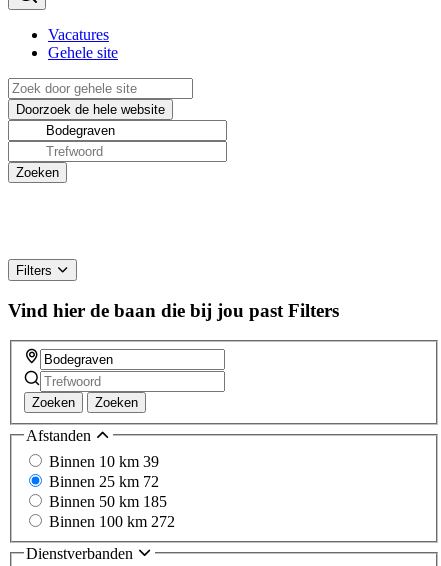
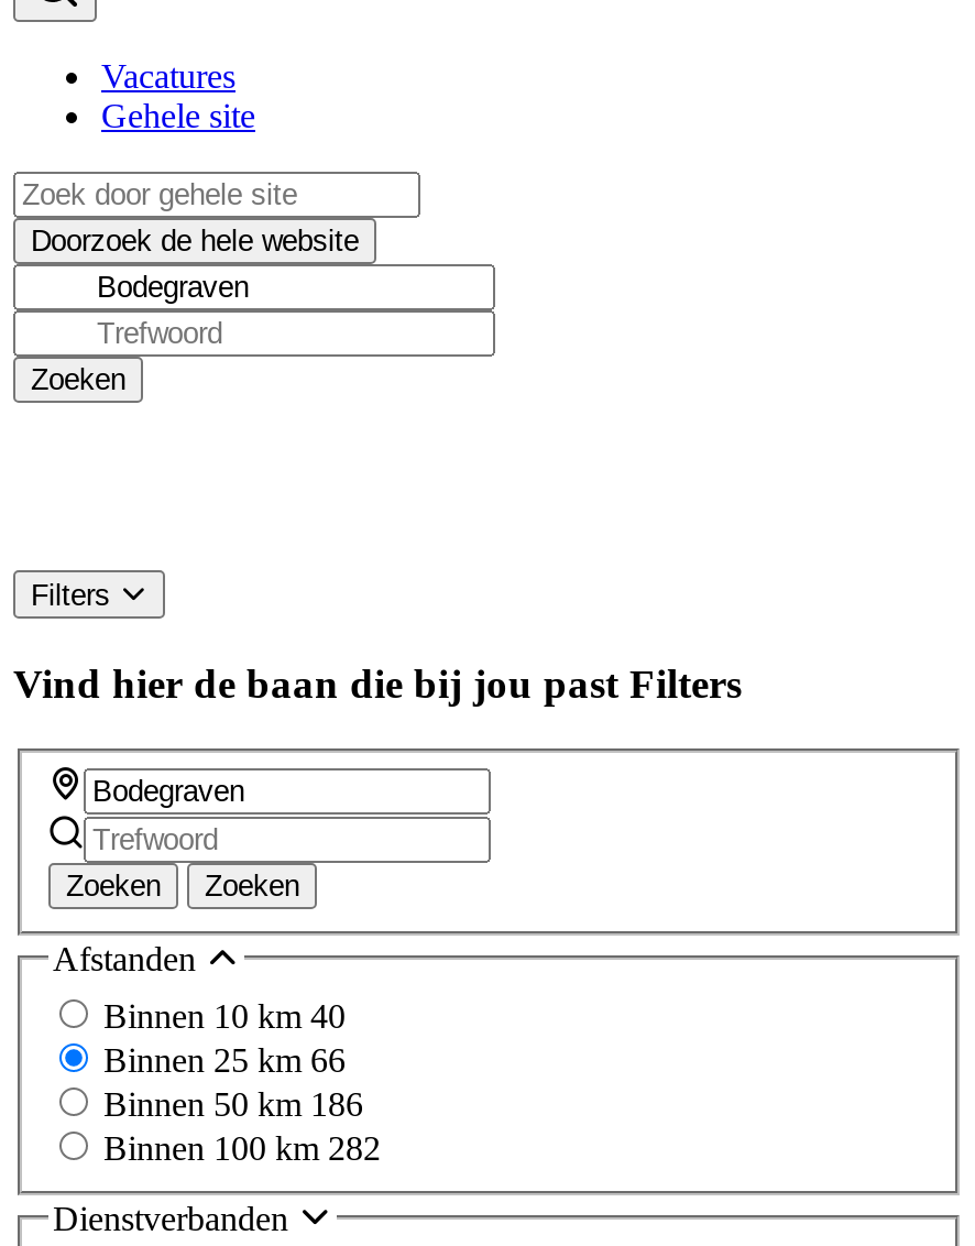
- Binnen 10 km 39
+ Binnen 10 km 40

- Binnen 25 km 72
+ Binnen 25 km 66

- Binnen 50 km 185
+ Binnen 50 km 186

- Binnen 100 km 272
+ Binnen 100 km 282
